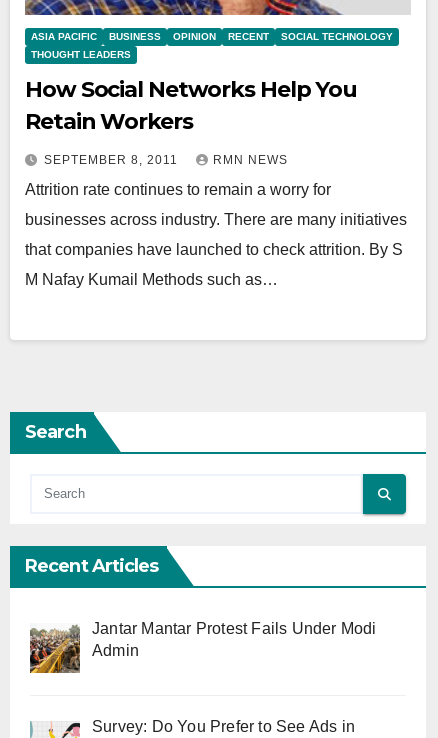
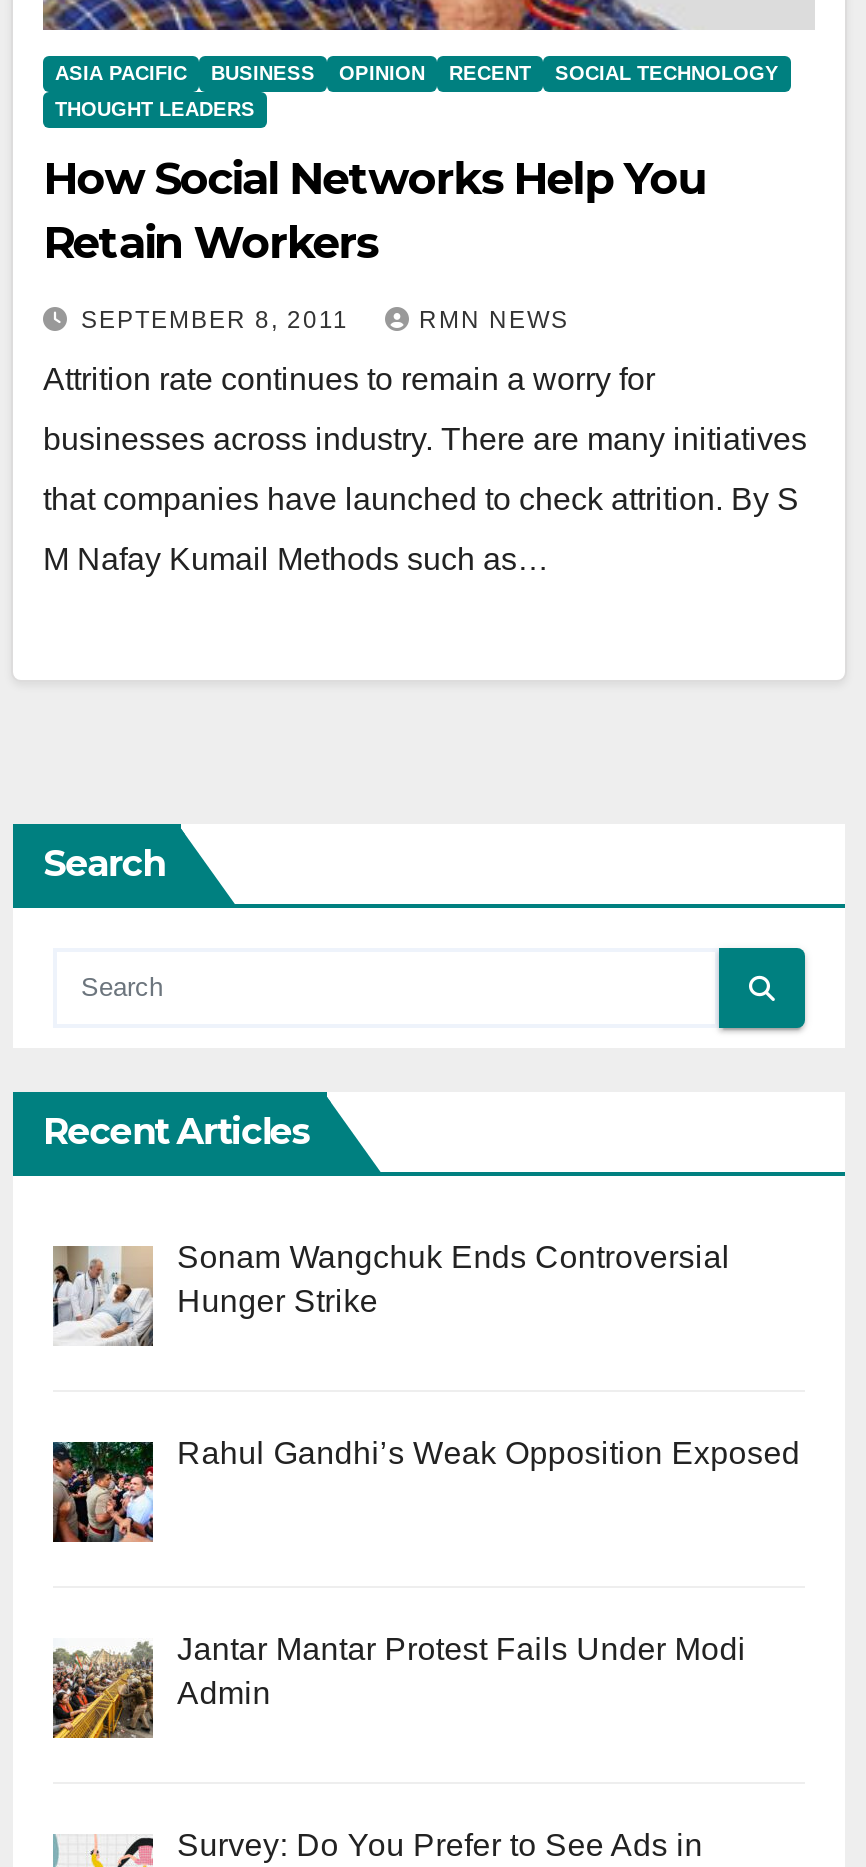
+ [image]
+ Rahul Gandhi’s Weak Opposition Exposed

+ [image]
+ Sonam Wangchuk Ends Controversial
+ Hunger Strike
